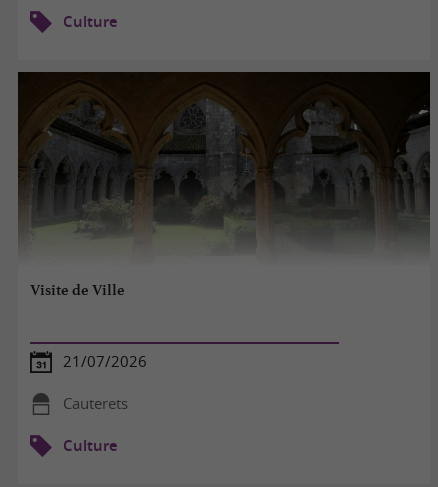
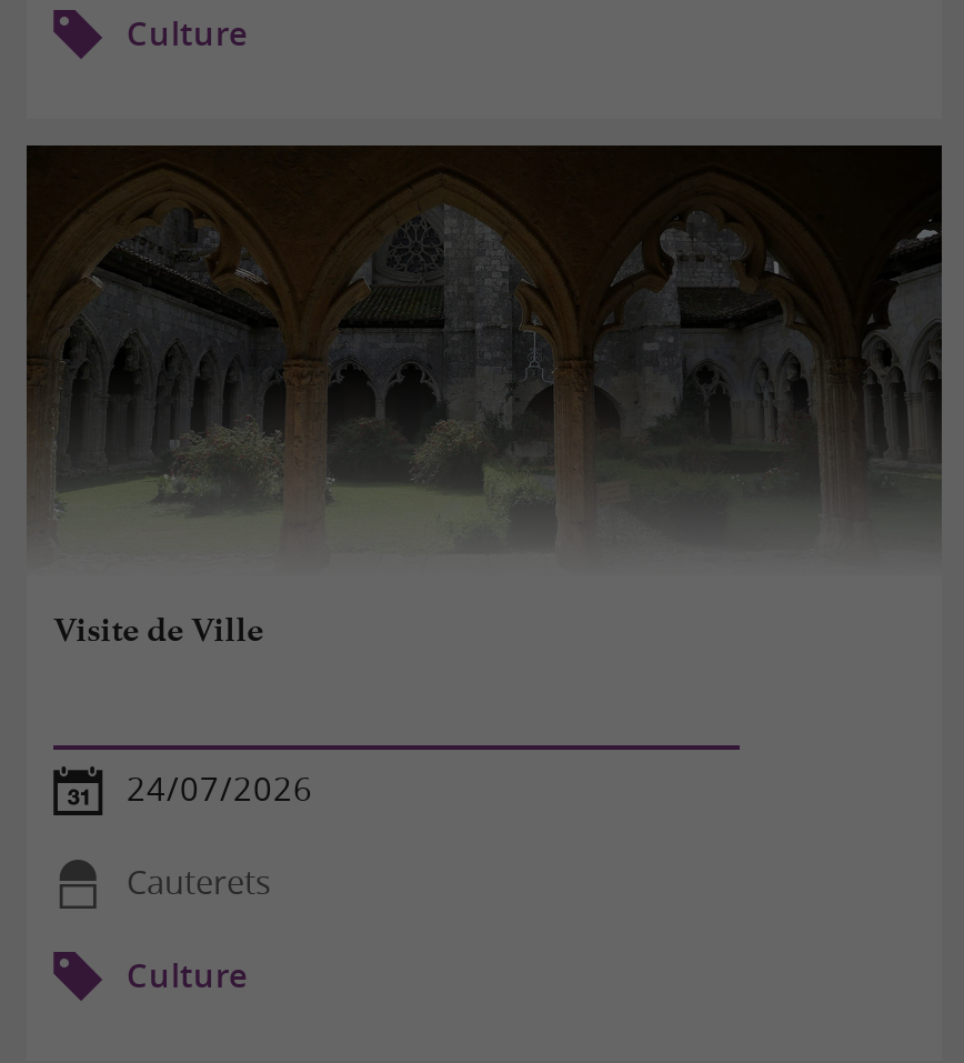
- 21/07/2026
+ 24/07/2026
